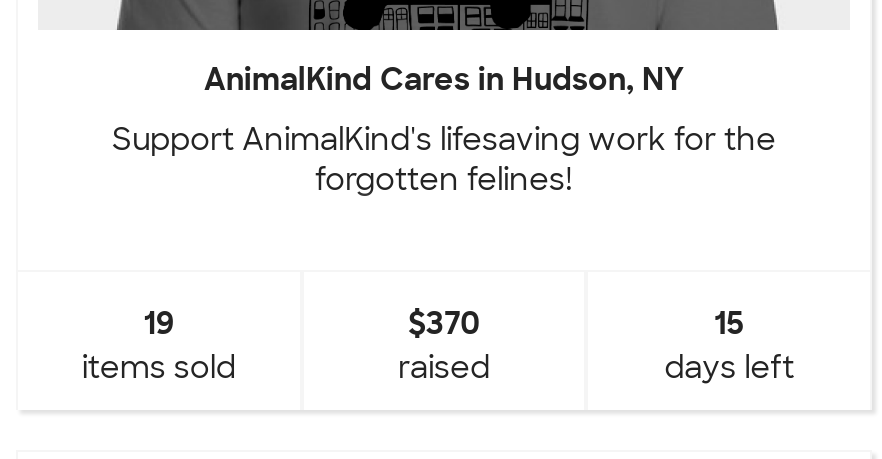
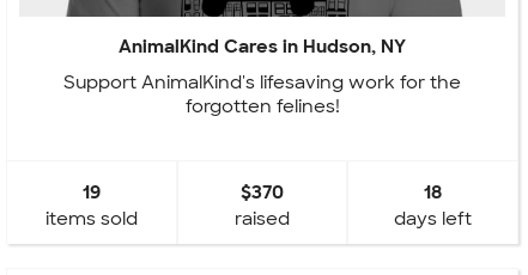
- 15
+ 18
